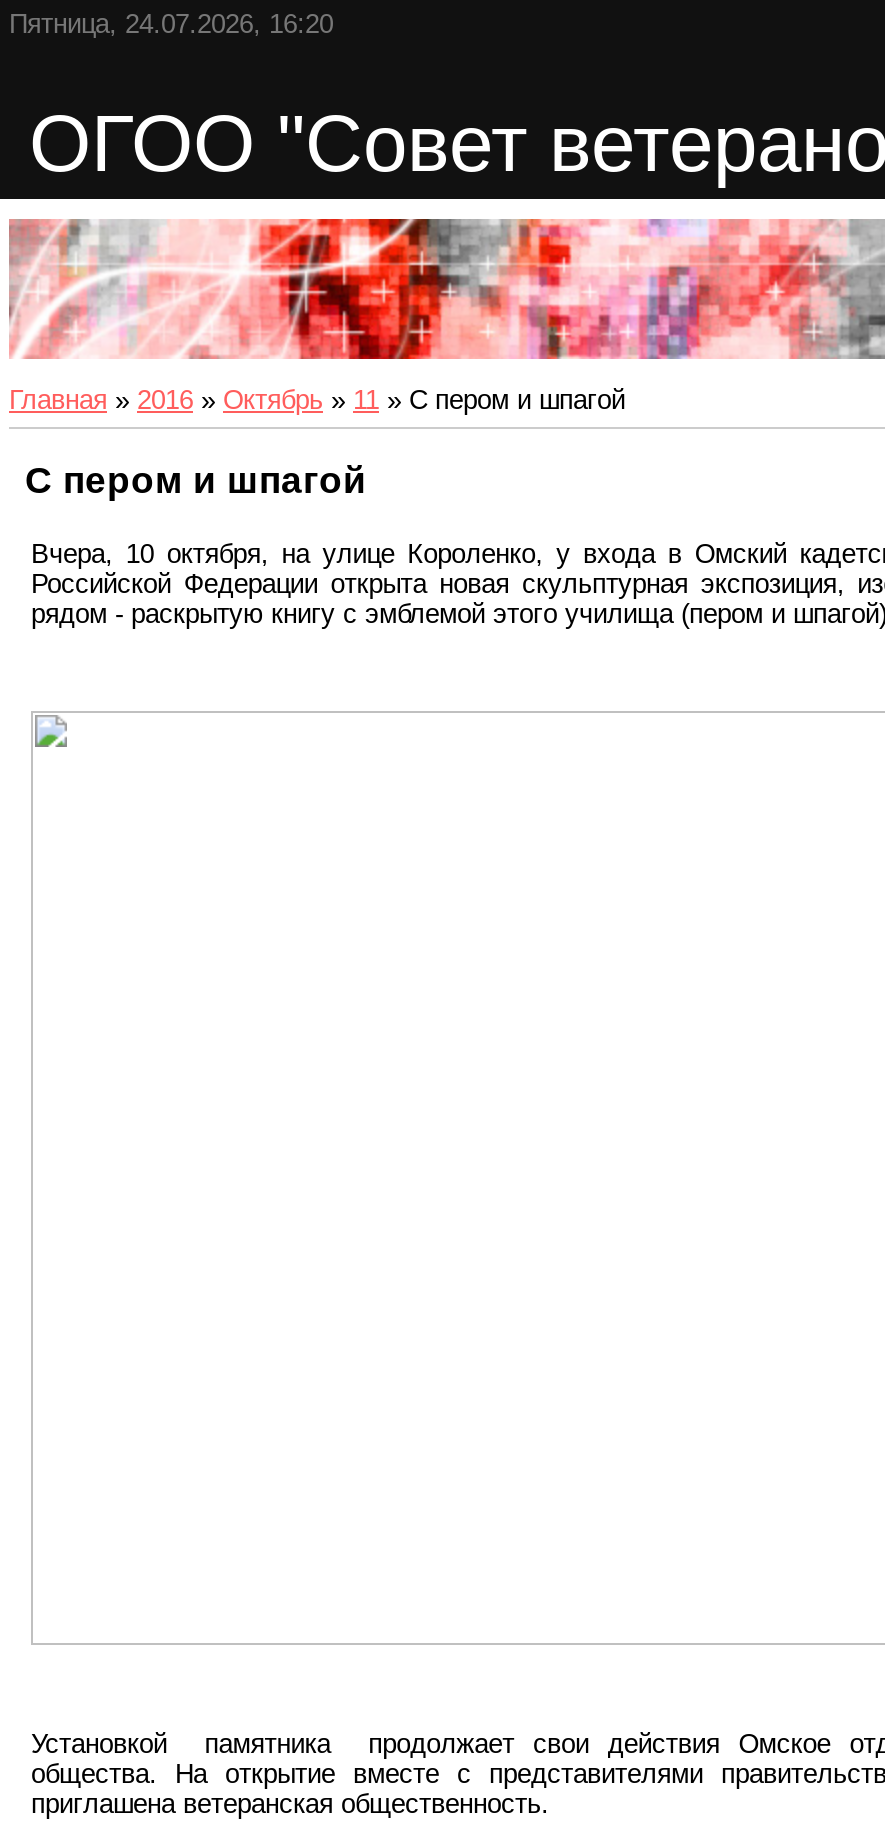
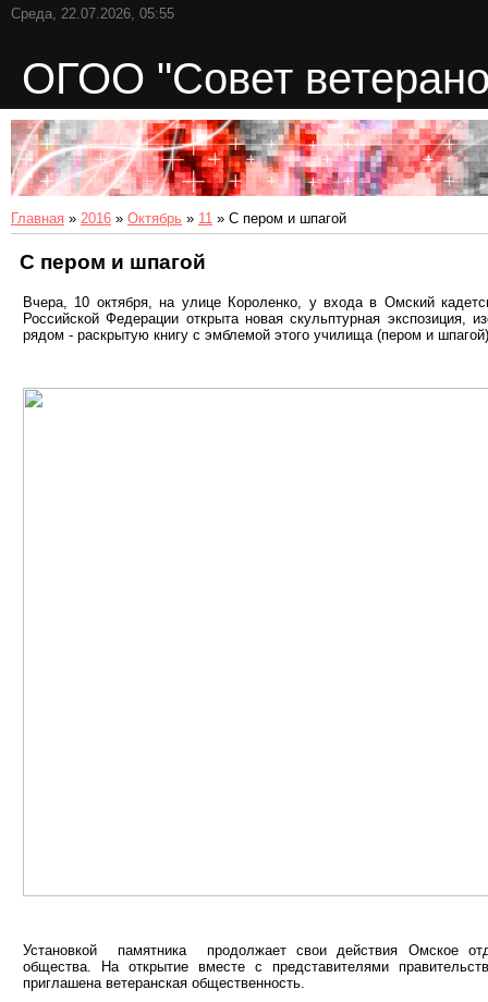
- Пятница, 24.07.2026, 16:20
+ Среда, 22.07.2026, 05:55
